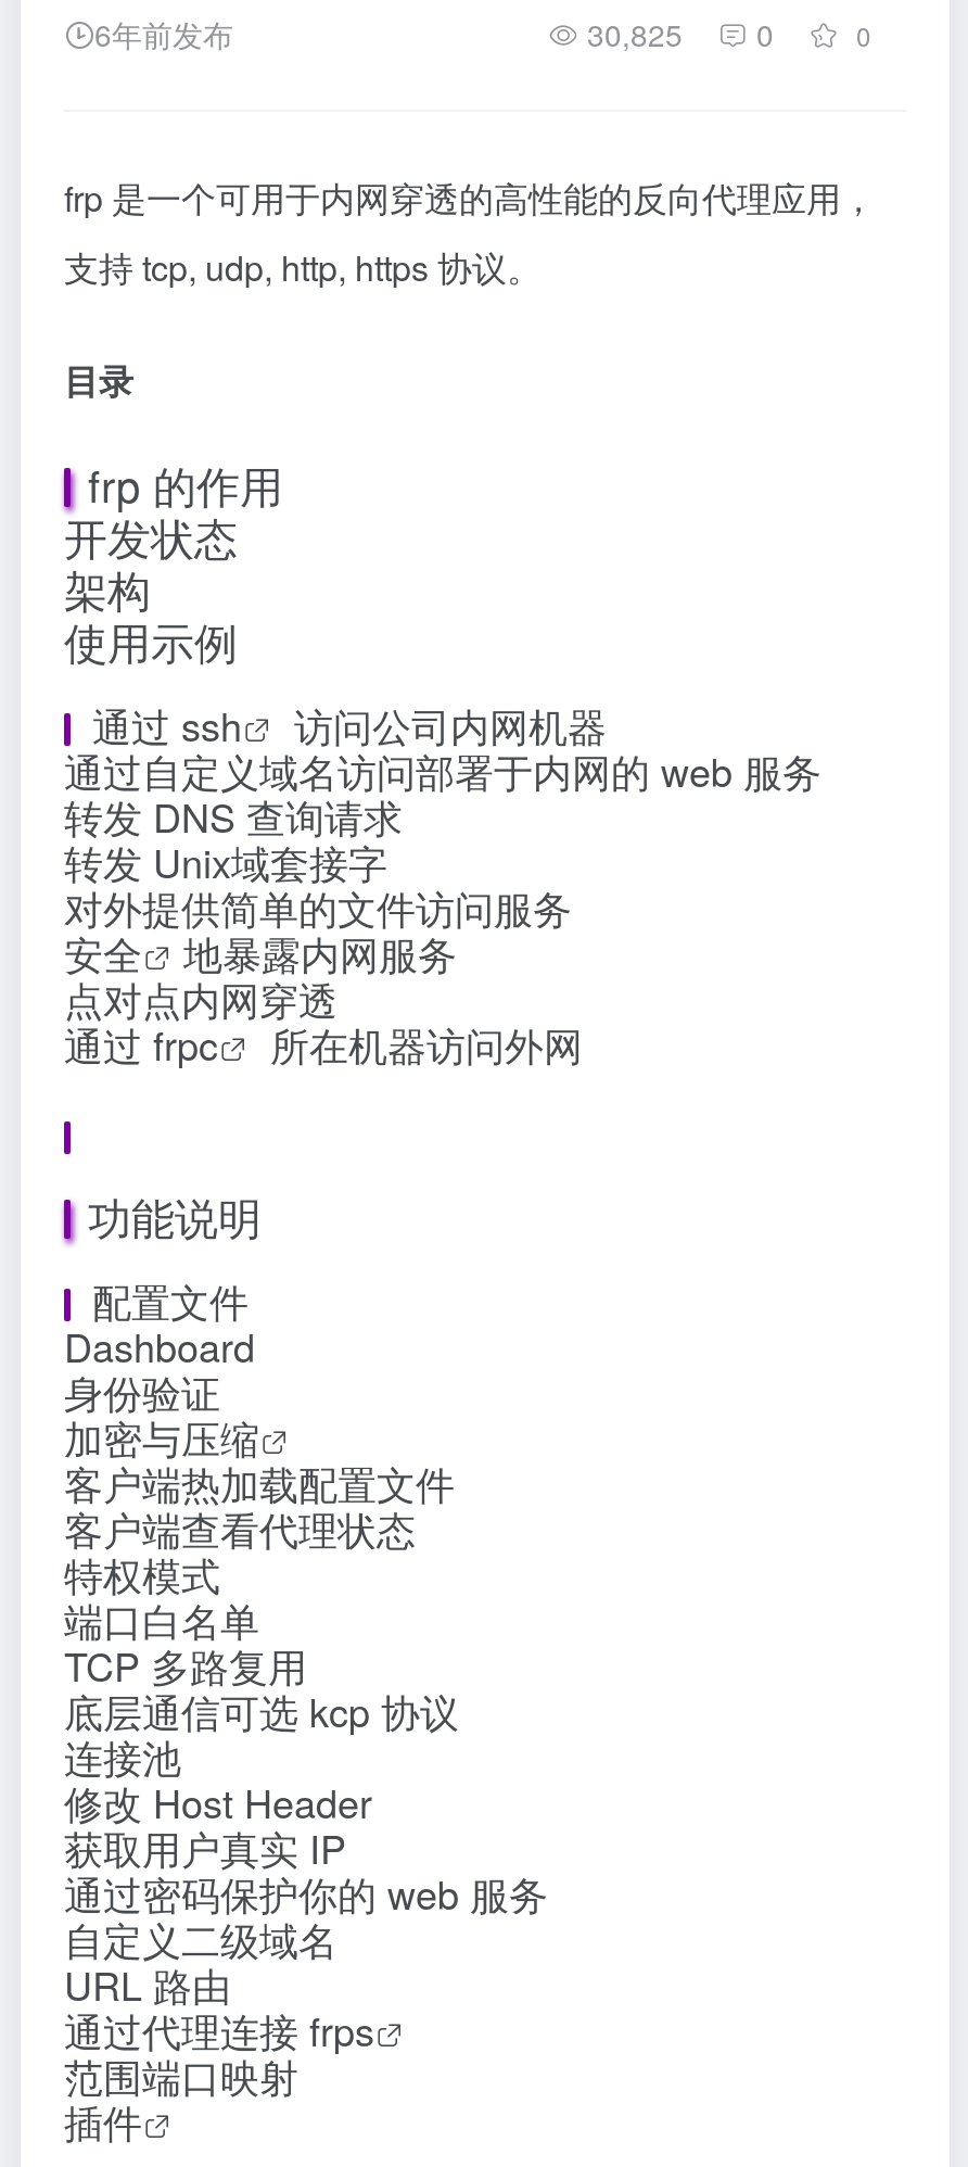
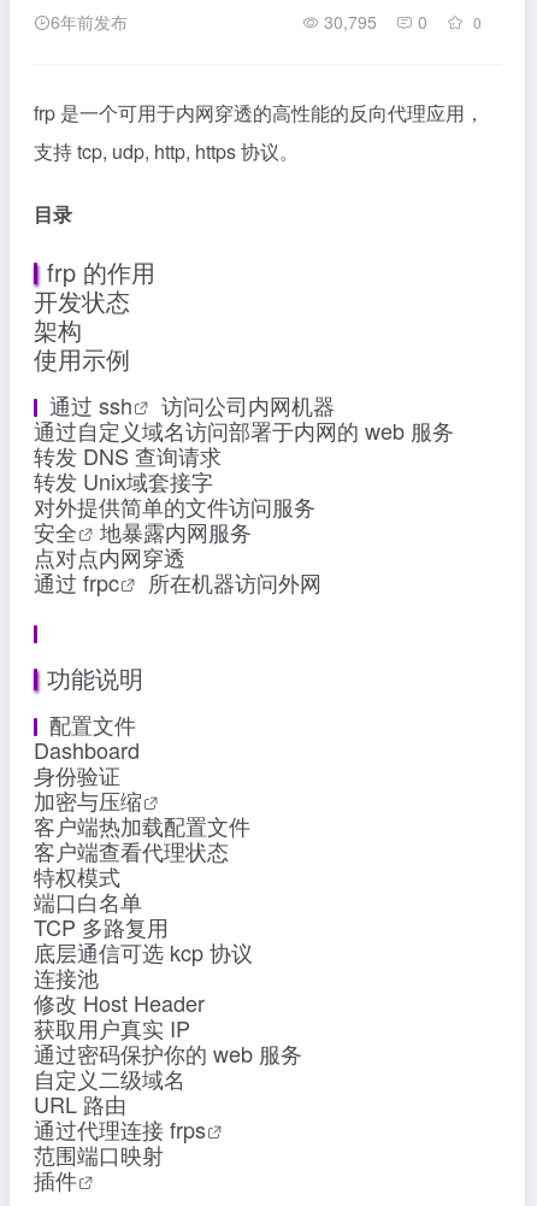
- 30,825 0
+ 30,795 0
